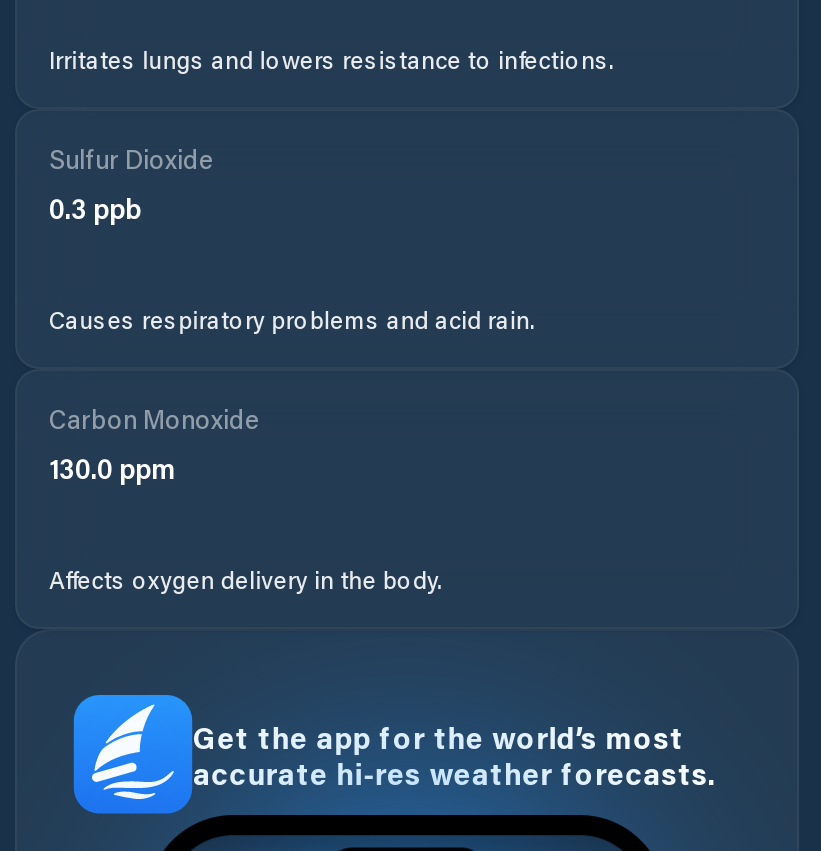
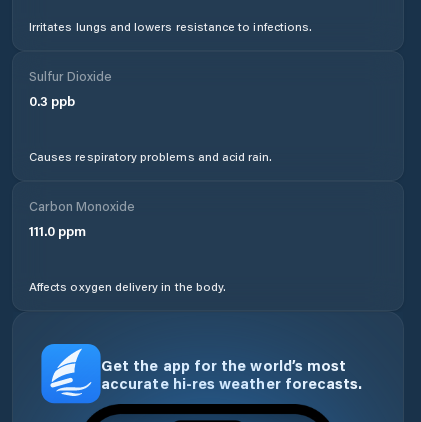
- 130.0 ppm
+ 111.0 ppm
